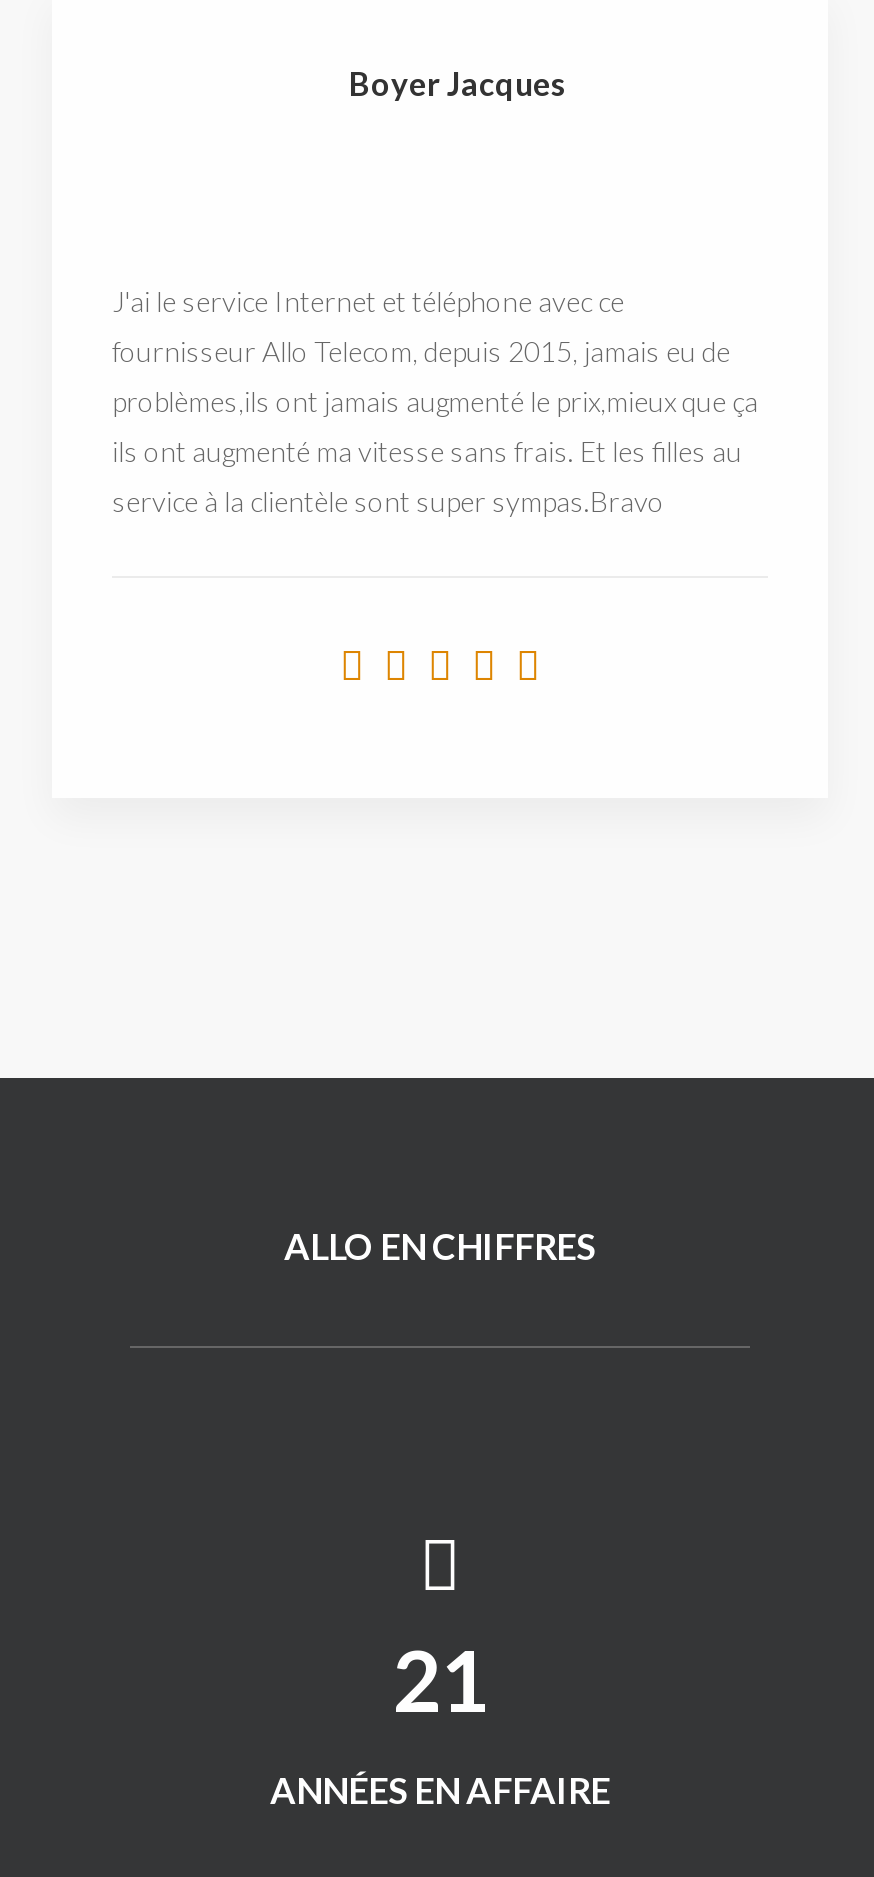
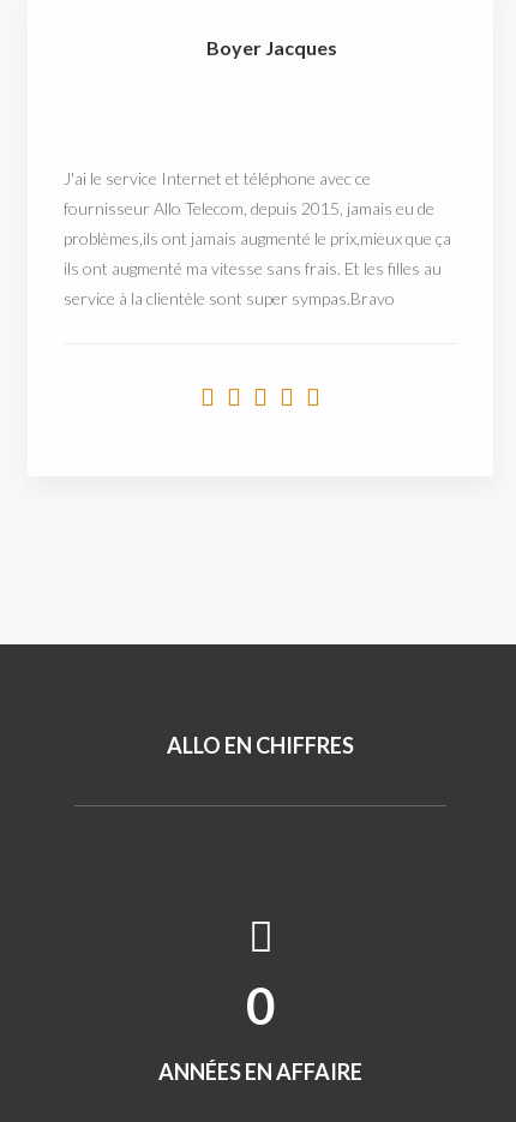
- 21
+ 0
